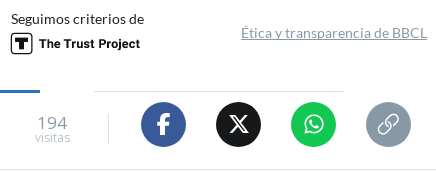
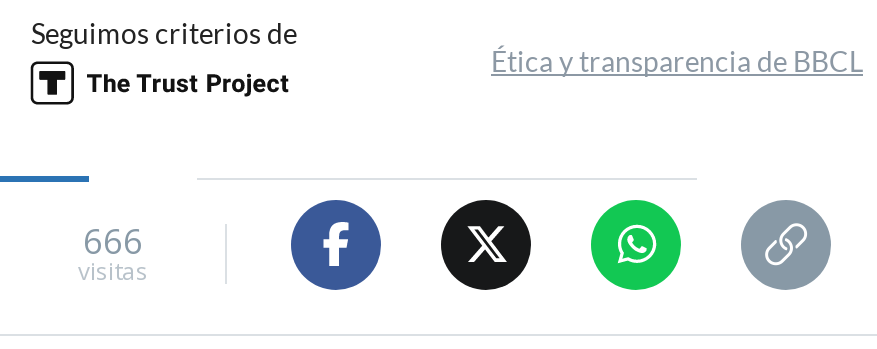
- 194
+ 666
